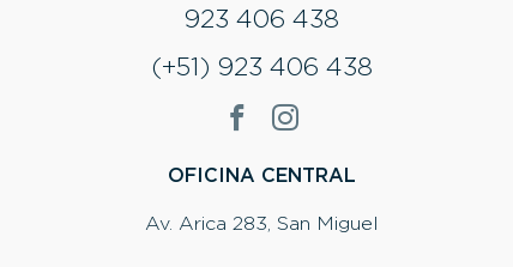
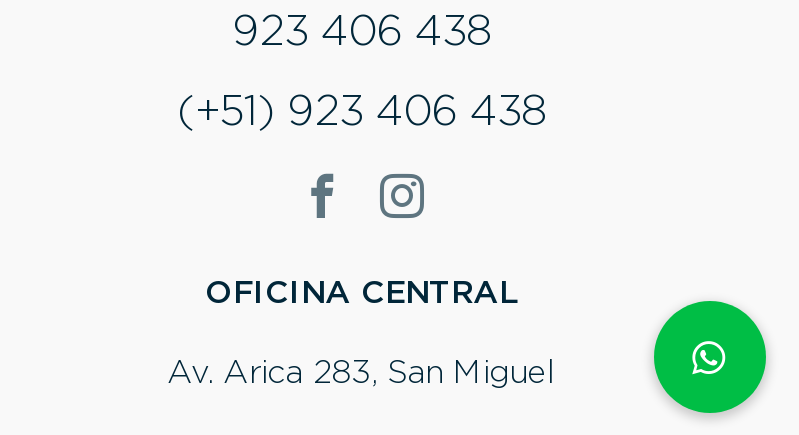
+ [image]
